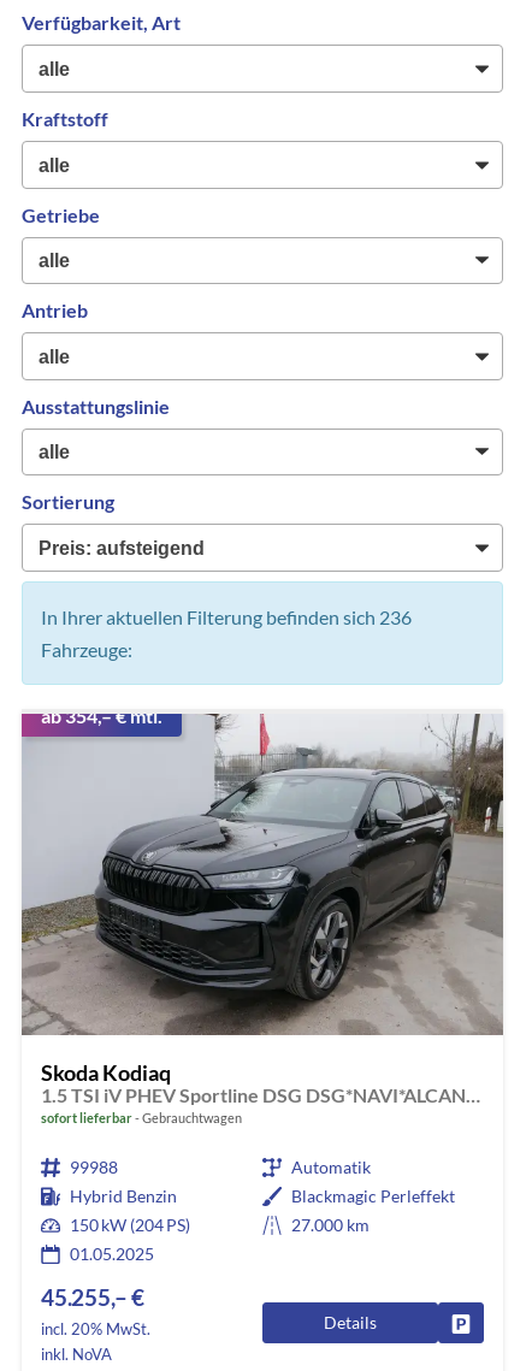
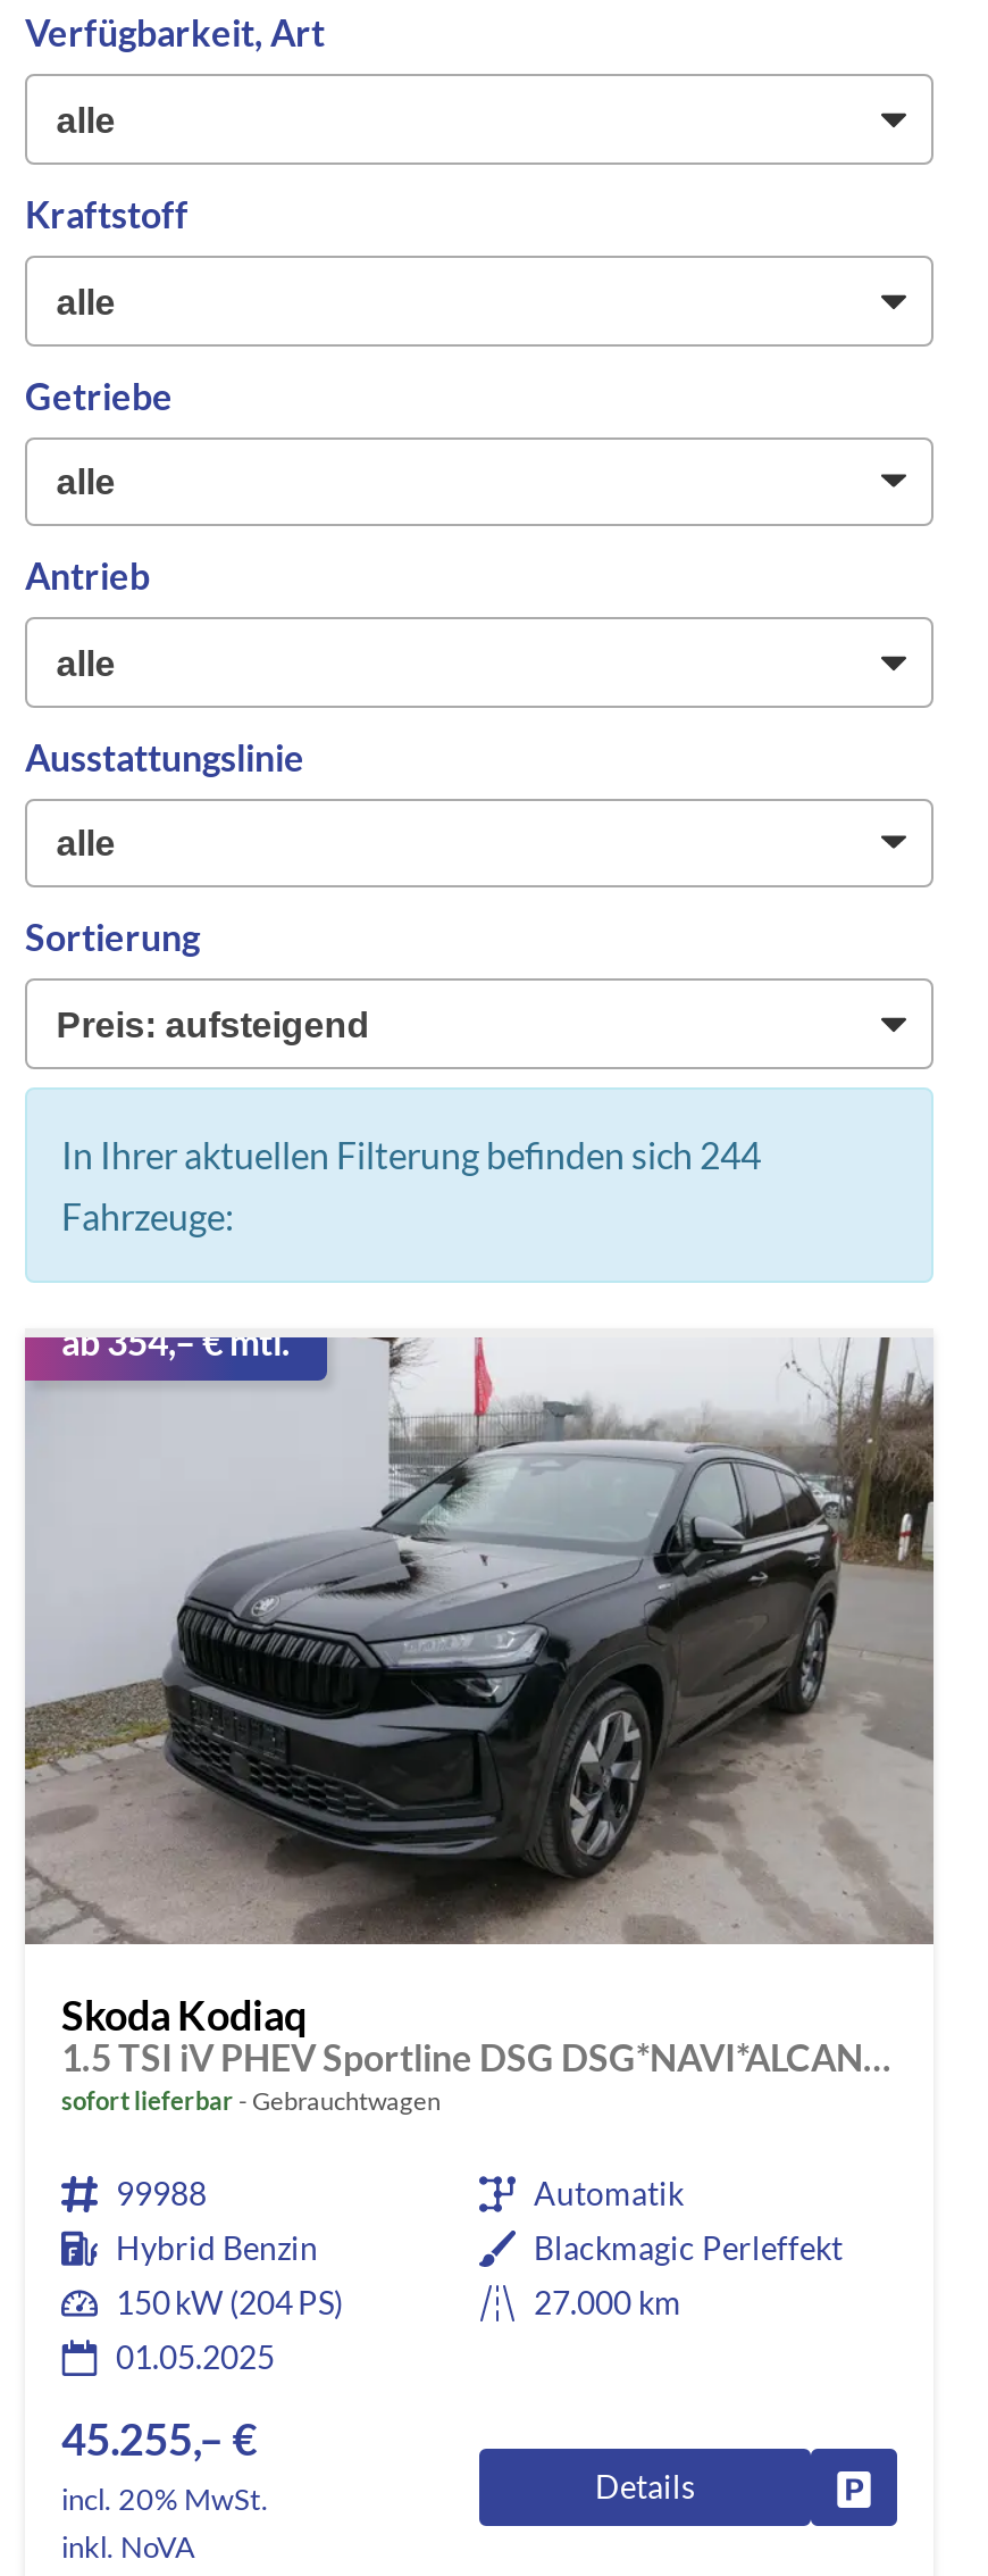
- In Ihrer aktuellen Filterung befinden sich 236
+ In Ihrer aktuellen Filterung befinden sich 244
